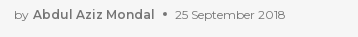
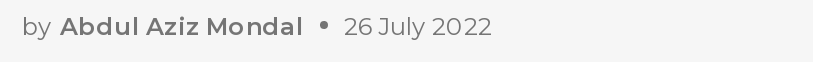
- by Abdul Aziz Mondal 25 September 2018
+ by Abdul Aziz Mondal 26 July 2022
